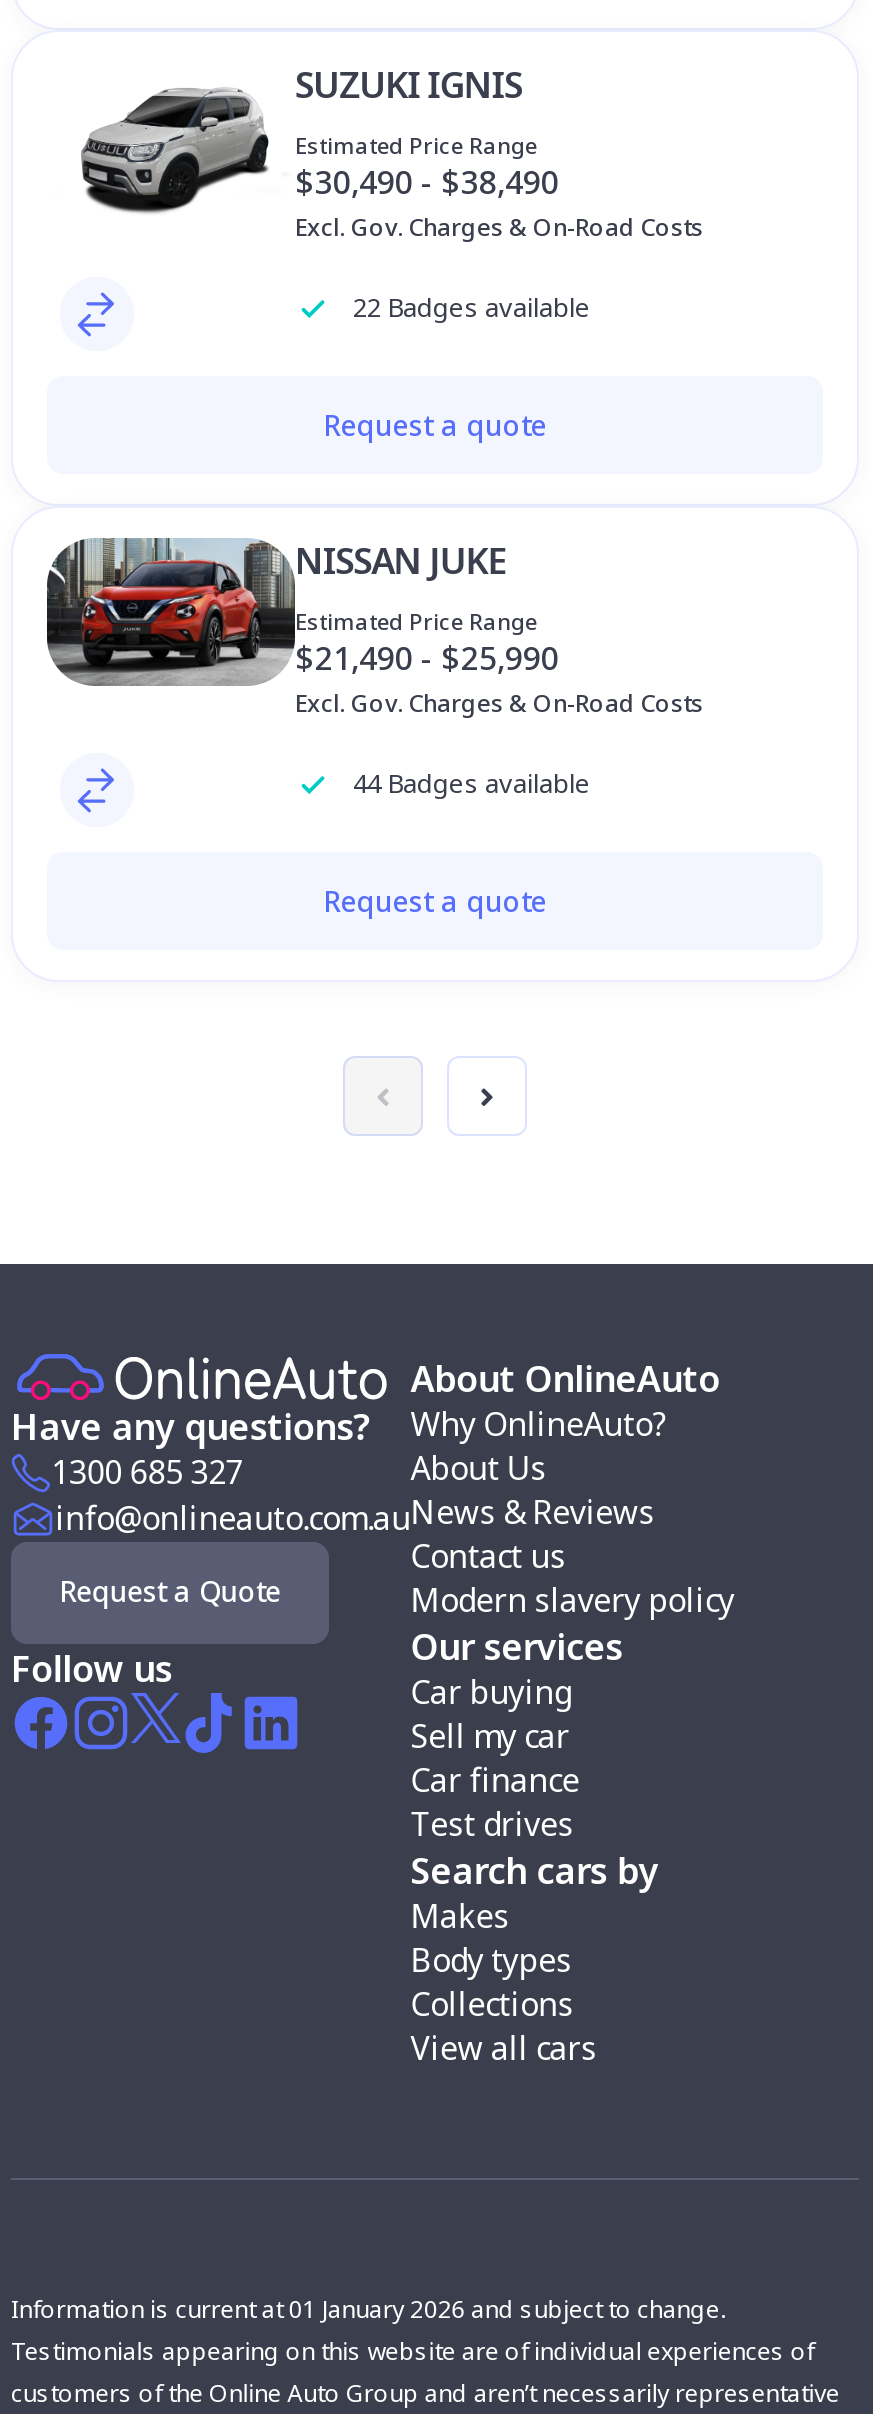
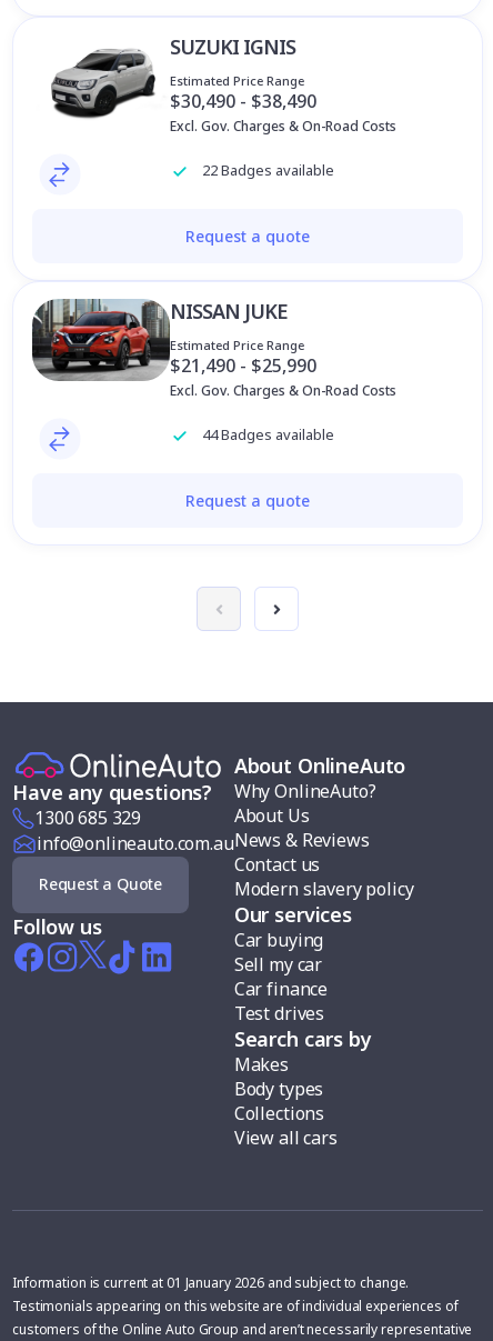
- 1300 685 327
+ 1300 685 329
